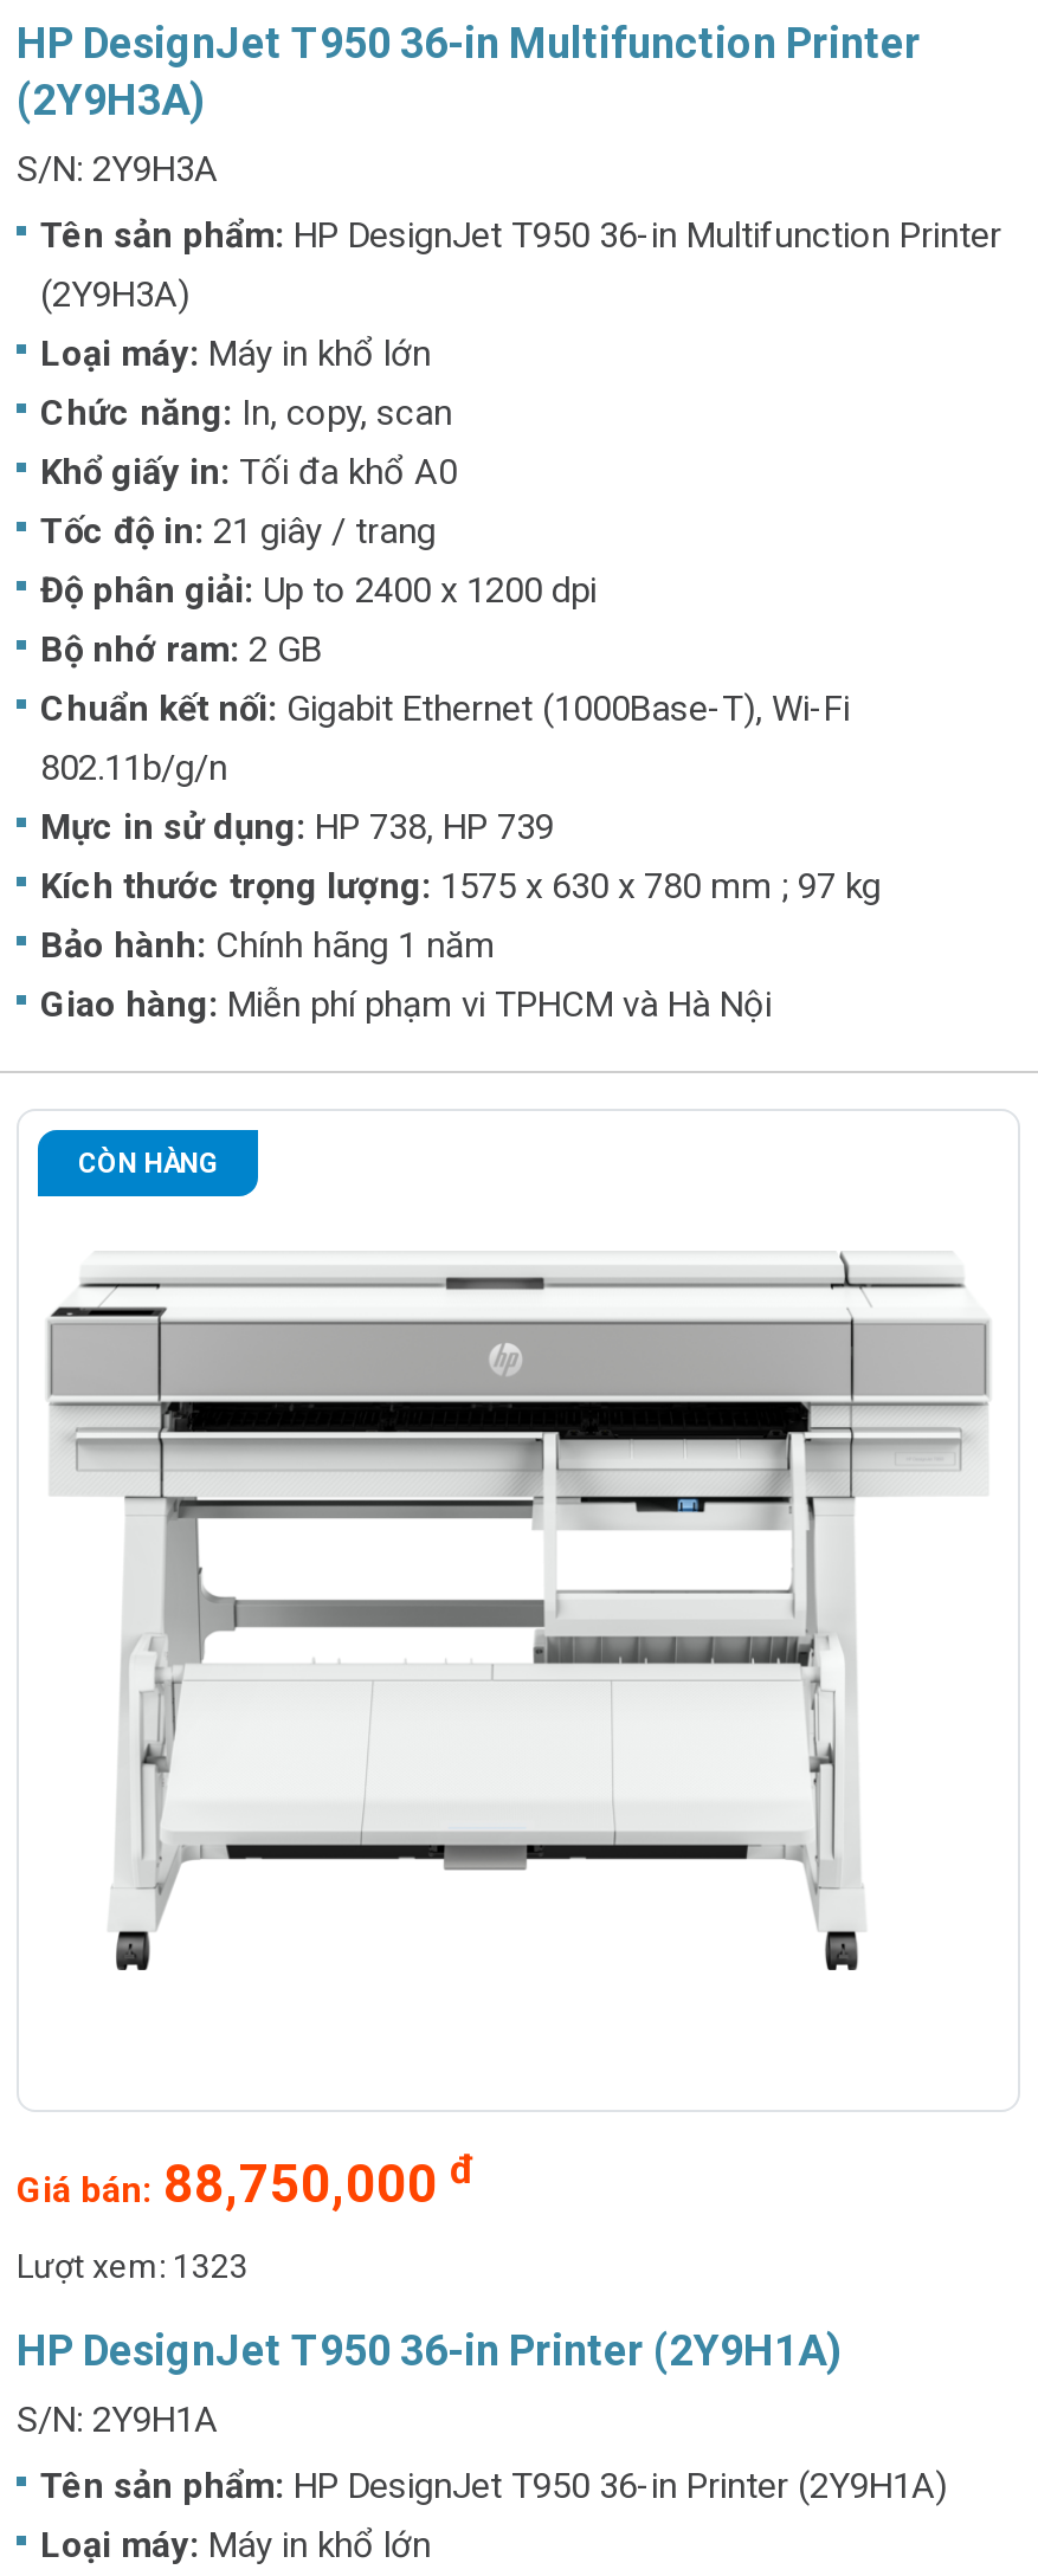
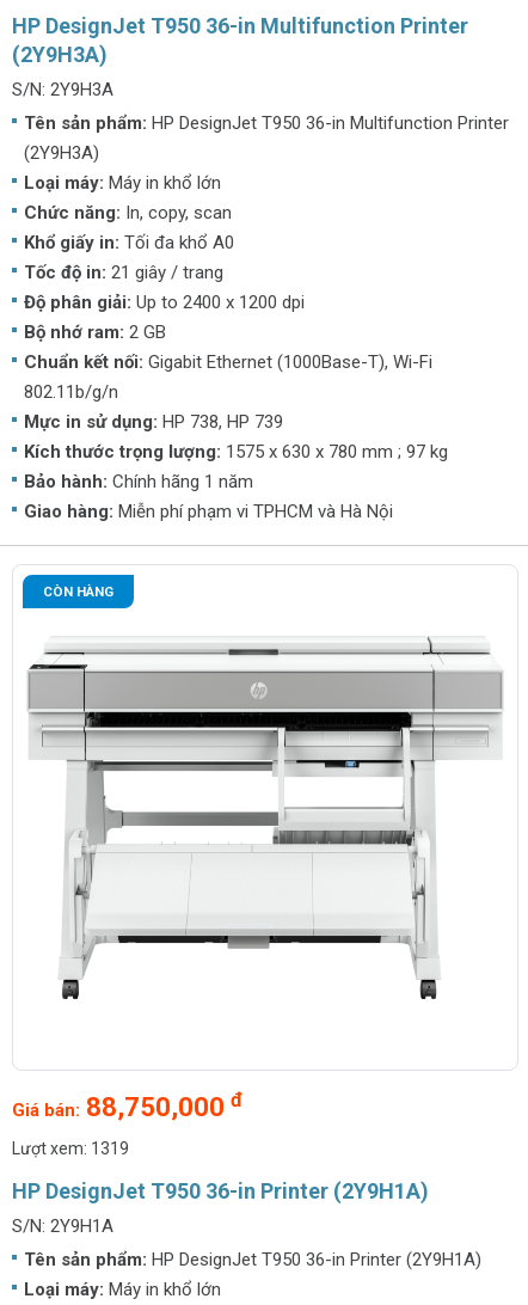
- Lượt xem: 1323
+ Lượt xem: 1319
